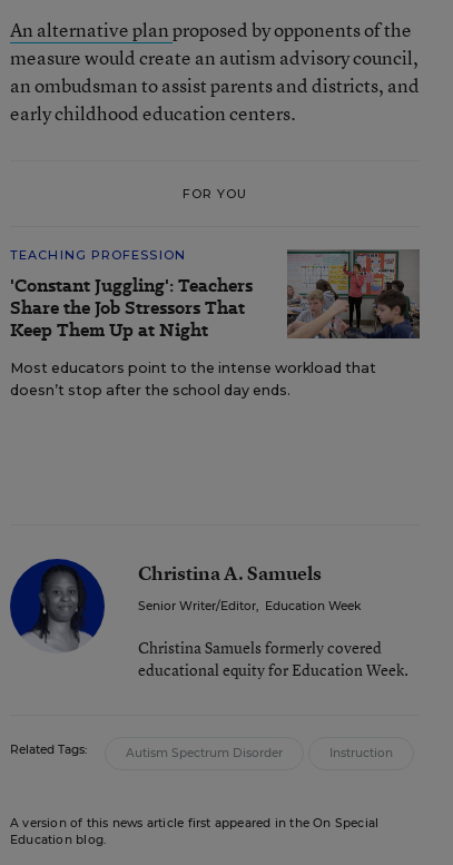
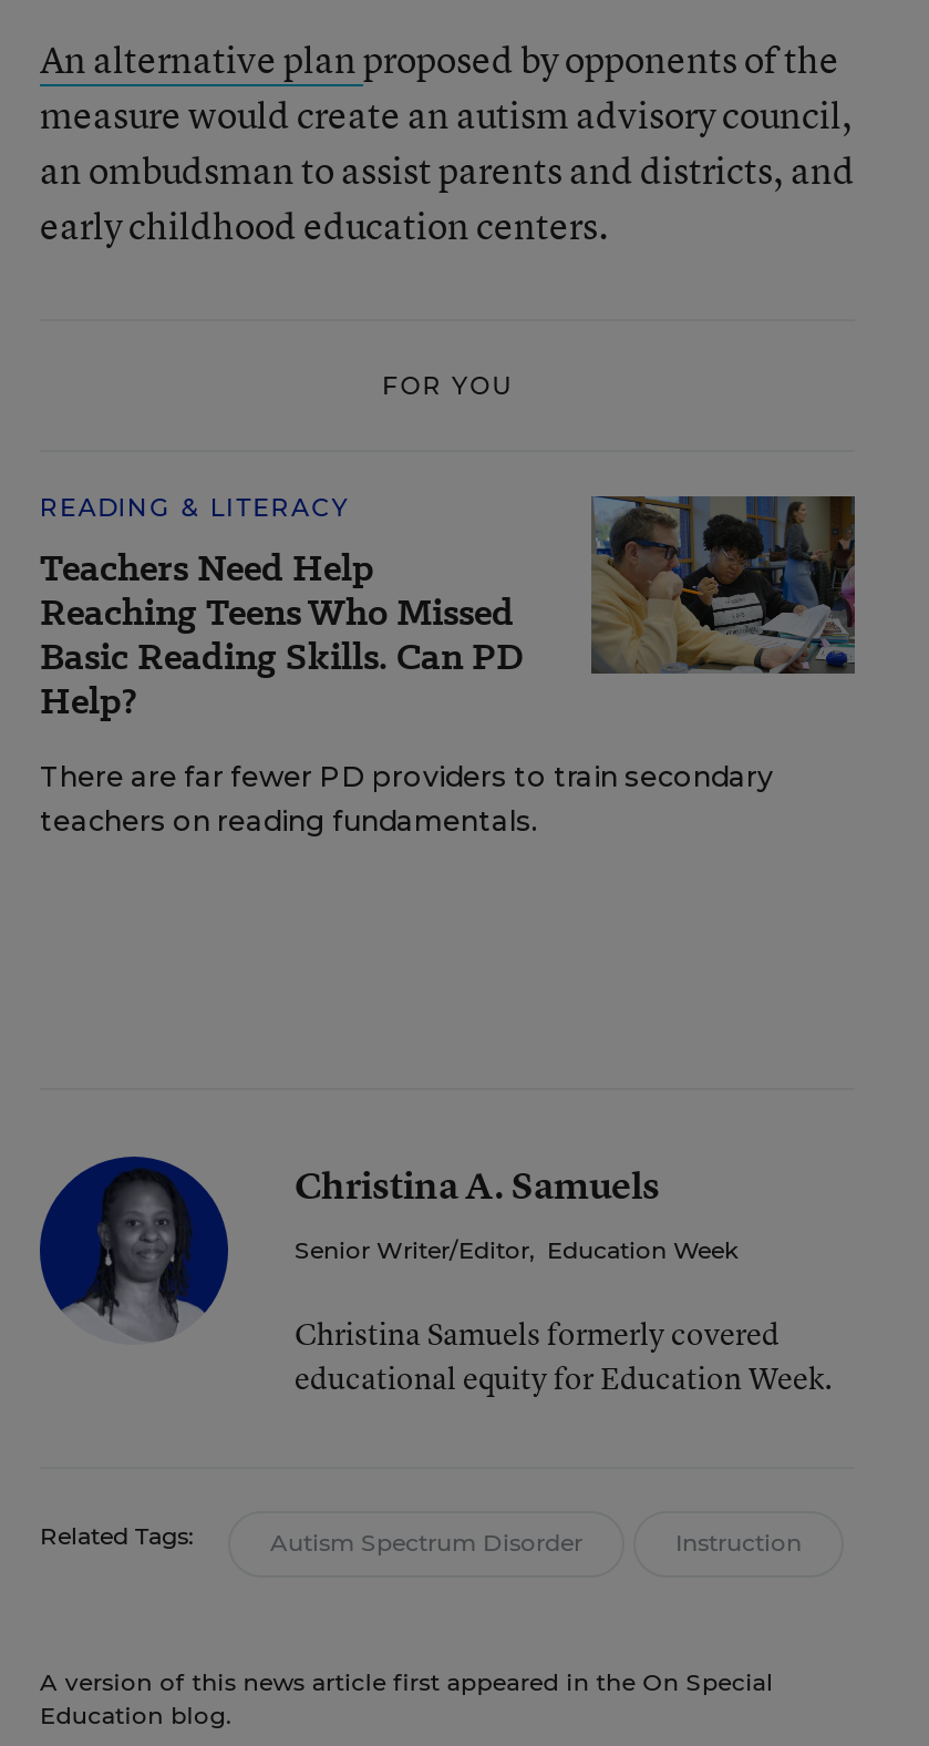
- [image]
- TEACHING PROFESSION
- 'Constant Juggling': Teachers
- Share the Job Stressors That
- Keep Them Up at Night
+ [image]
+ READING & LITERACY
+ Teachers Need Help
+ Reaching Teens Who Missed
+ Basic Reading Skills. Can PD
+ Help?

- Most educators point to the intense workload that
- doesn’t stop after the school day ends.
+ There are far fewer PD providers to train secondary
+ teachers on reading fundamentals.
